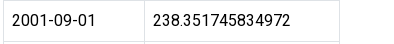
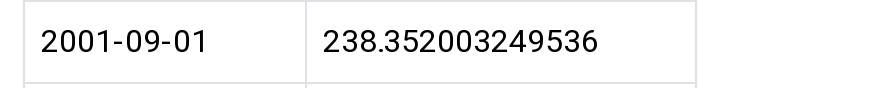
- 238.351745834972
+ 238.352003249536
